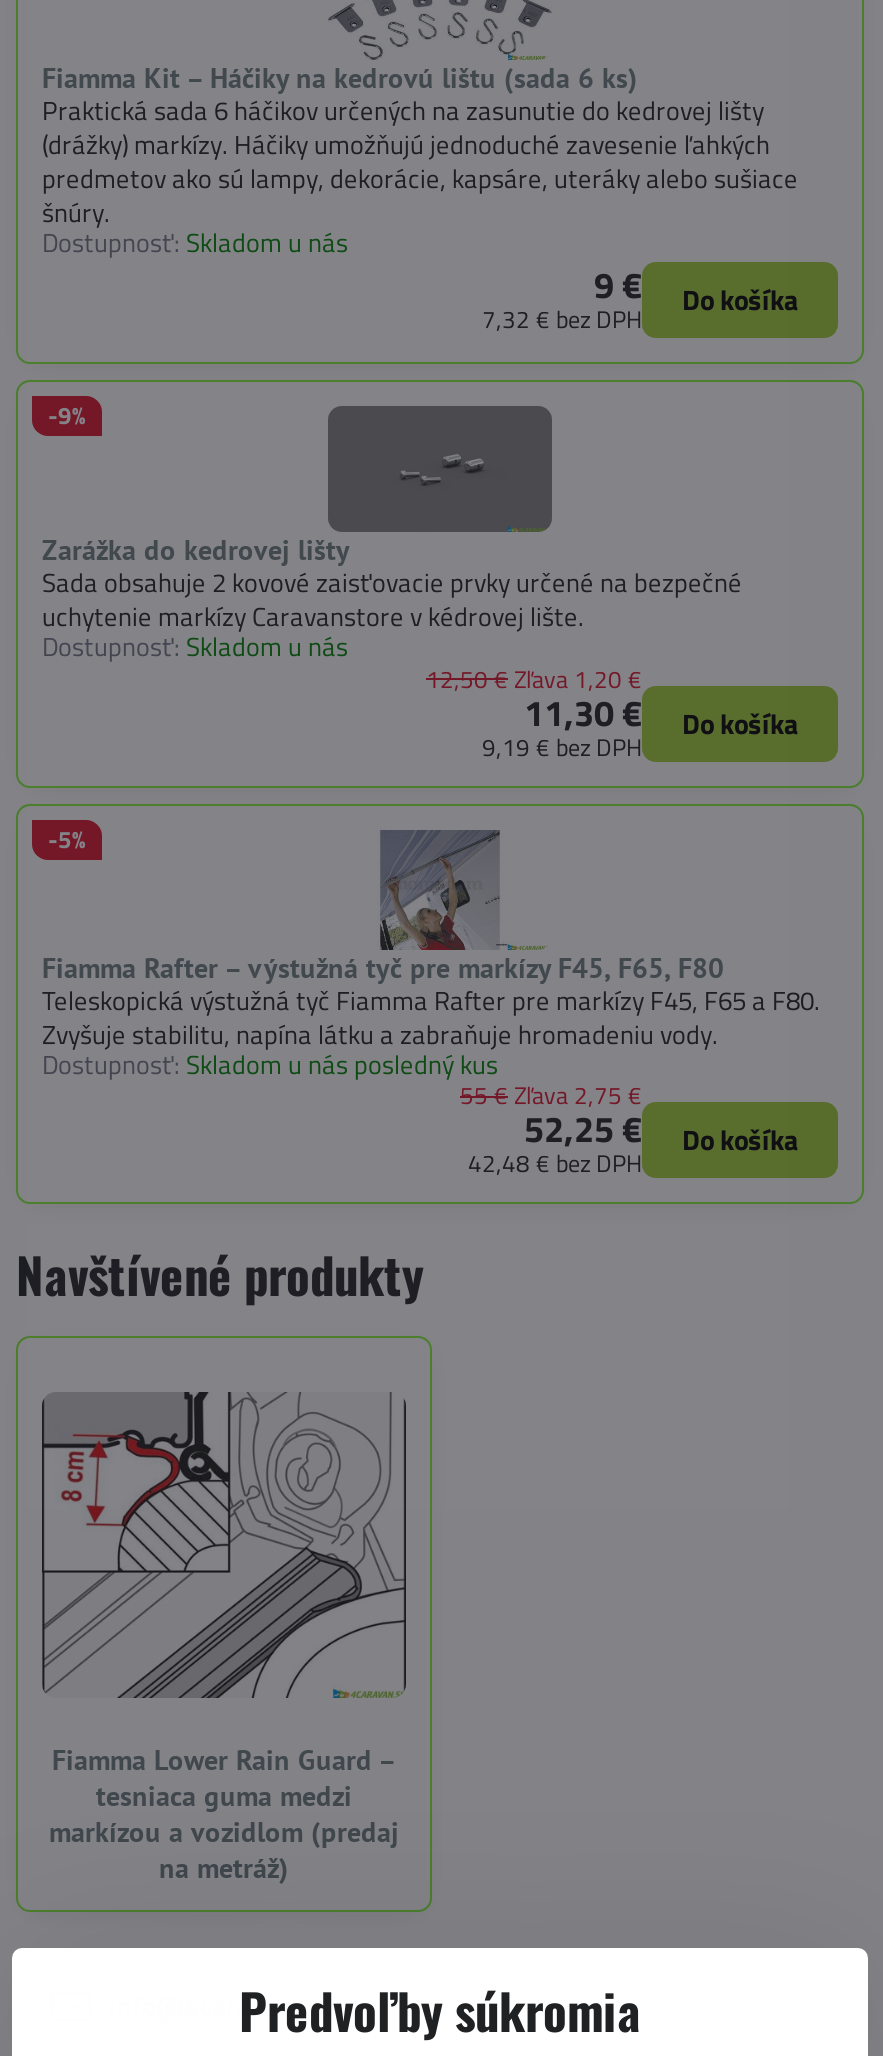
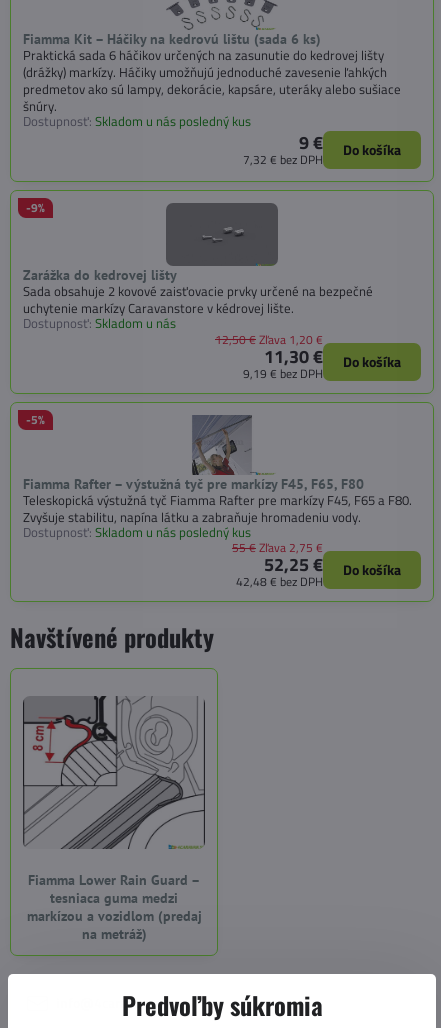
- Dostupnosť: Skladom u nás
+ Dostupnosť: Skladom u nás posledný kus
